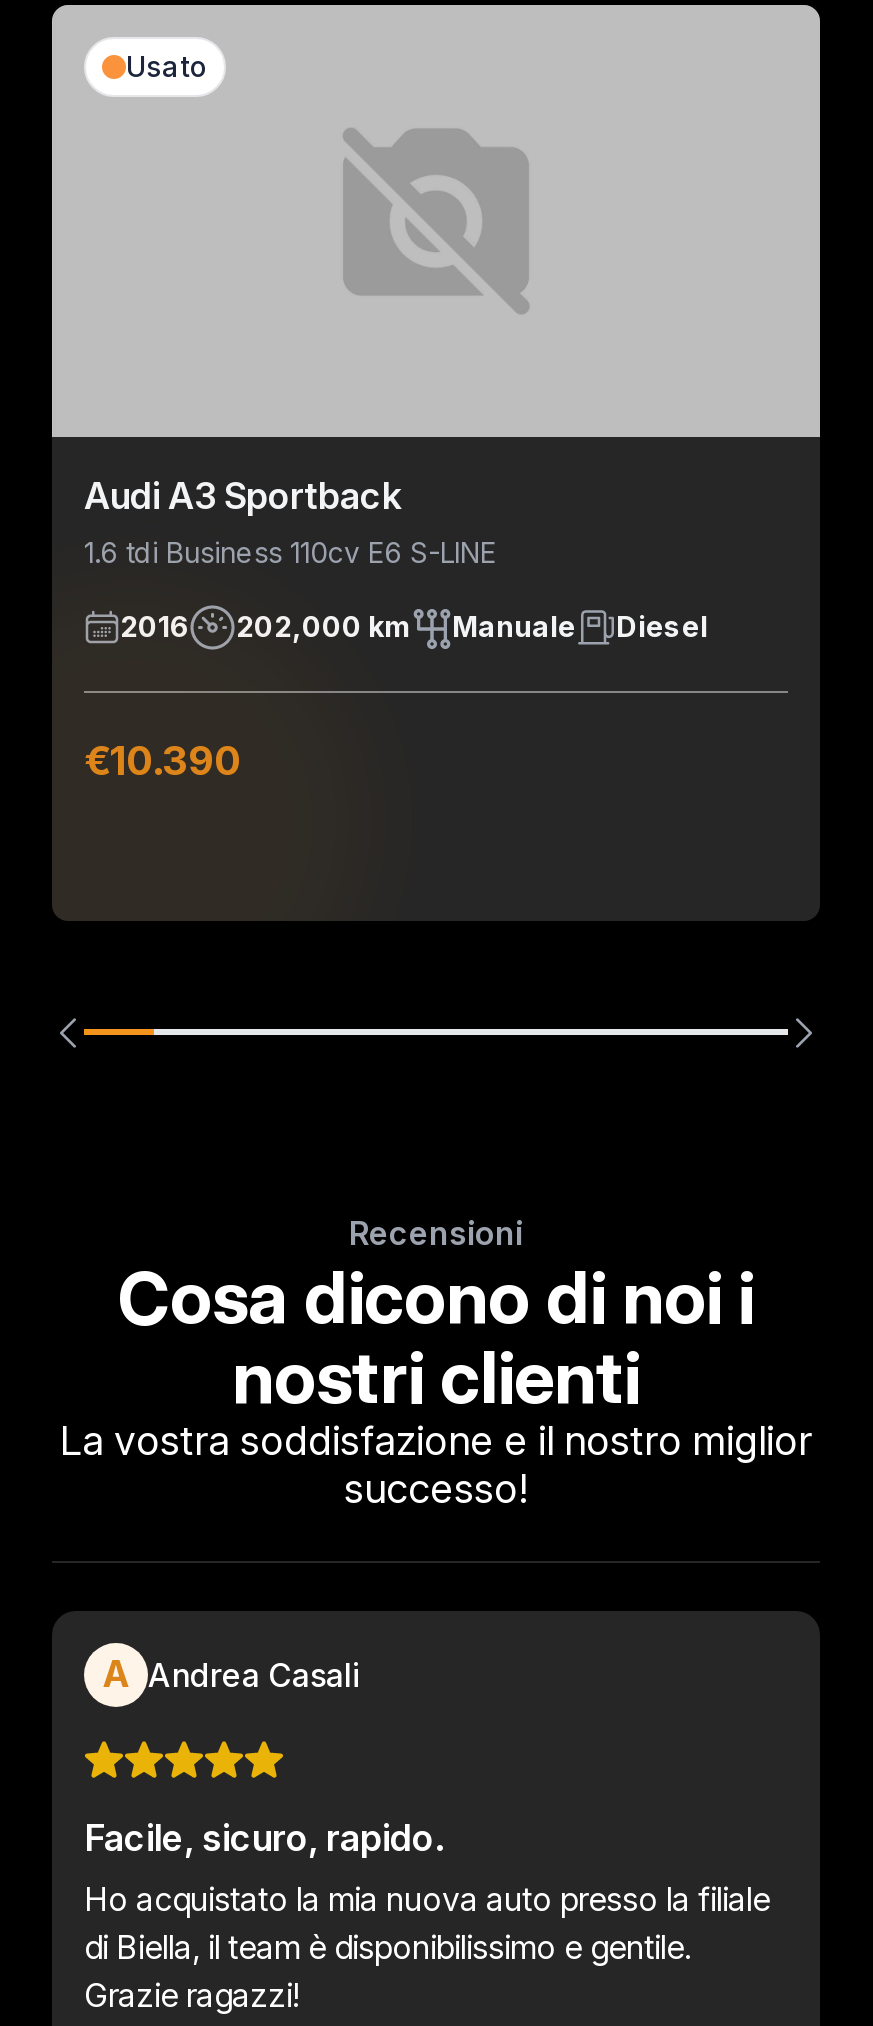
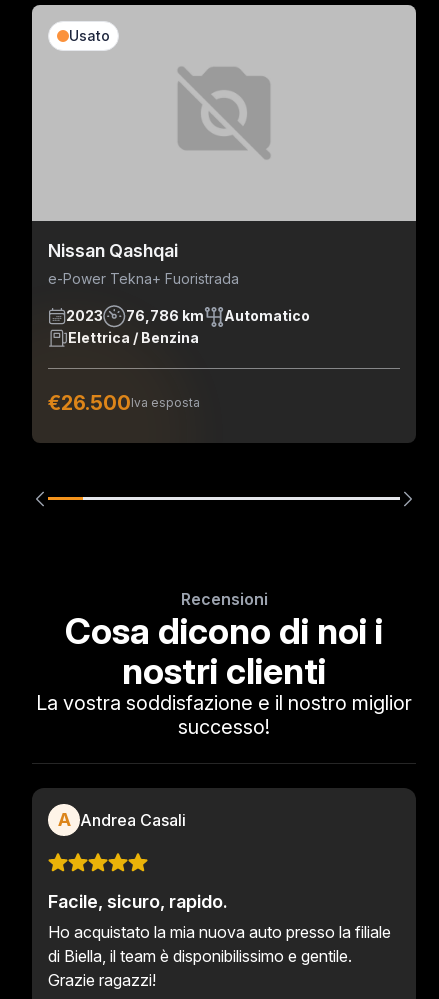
- Audi A3 Sportback
- 1.6 tdi Business 110cv E6 S-LINE
+ Nissan Qashqai
+ e-Power Tekna+ Fuoristrada

- 2016
- 202,000 km
- Manuale
- Diesel
+ 2023
+ 76,786 km
+ Automatico
+ Elettrica / Benzina

- €10.390
+ €26.500Iva esposta
